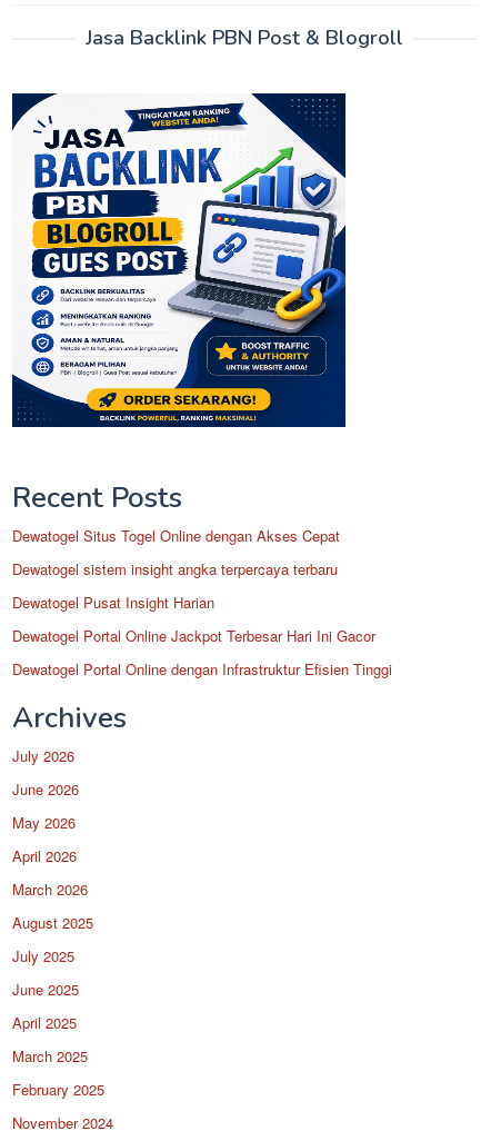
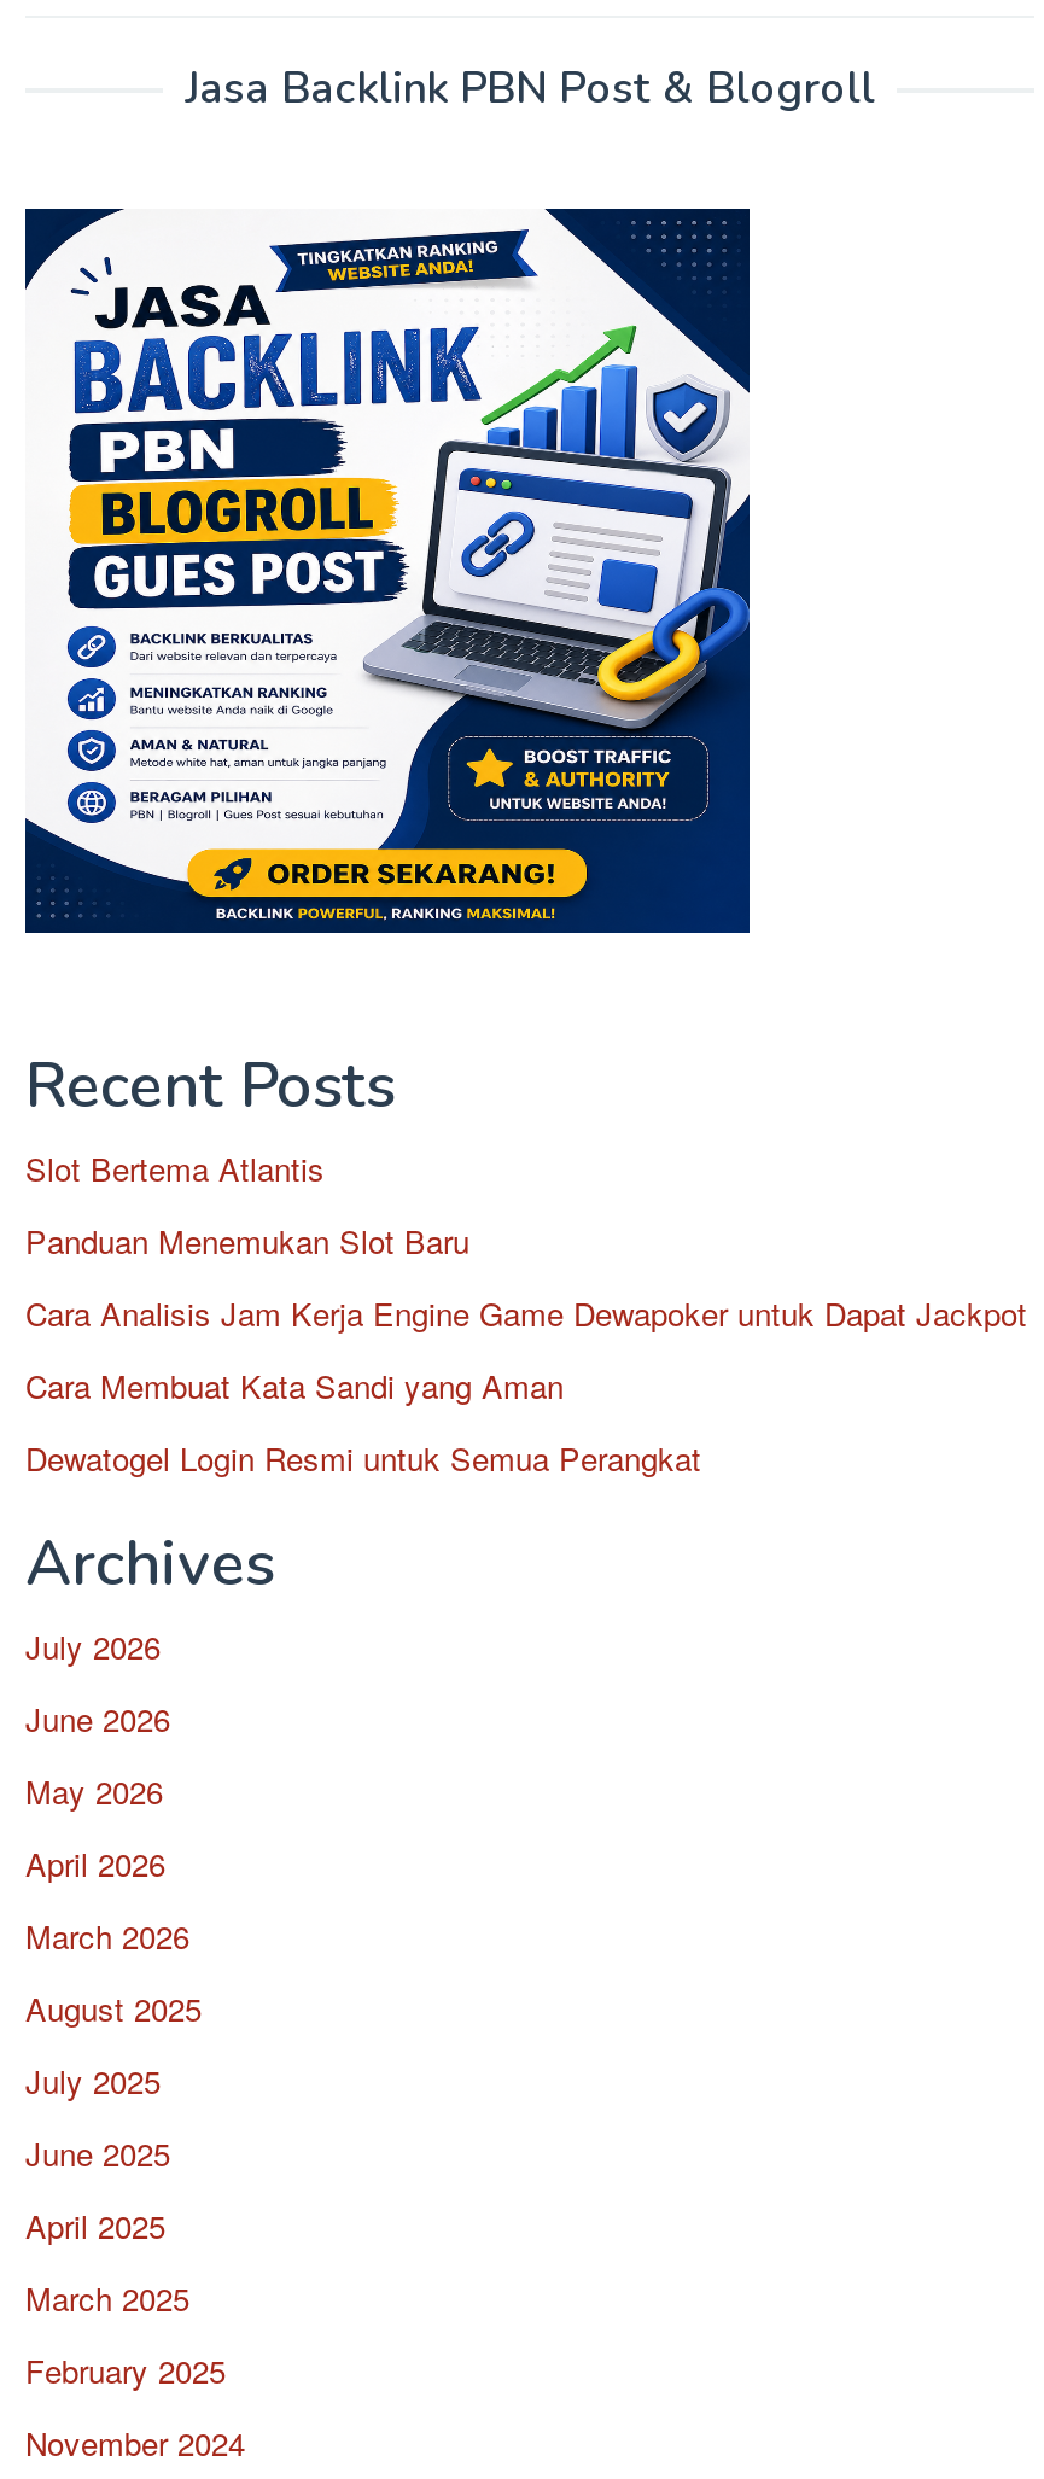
- Dewatogel Situs Togel Online dengan Akses Cepat
+ Slot Bertema Atlantis

- Dewatogel sistem insight angka terpercaya terbaru
+ Panduan Menemukan Slot Baru

- Dewatogel Pusat Insight Harian
+ Cara Analisis Jam Kerja Engine Game Dewapoker untuk Dapat Jackpot

- Dewatogel Portal Online Jackpot Terbesar Hari Ini Gacor
+ Cara Membuat Kata Sandi yang Aman

- Dewatogel Portal Online dengan Infrastruktur Efisien Tinggi
+ Dewatogel Login Resmi untuk Semua Perangkat
